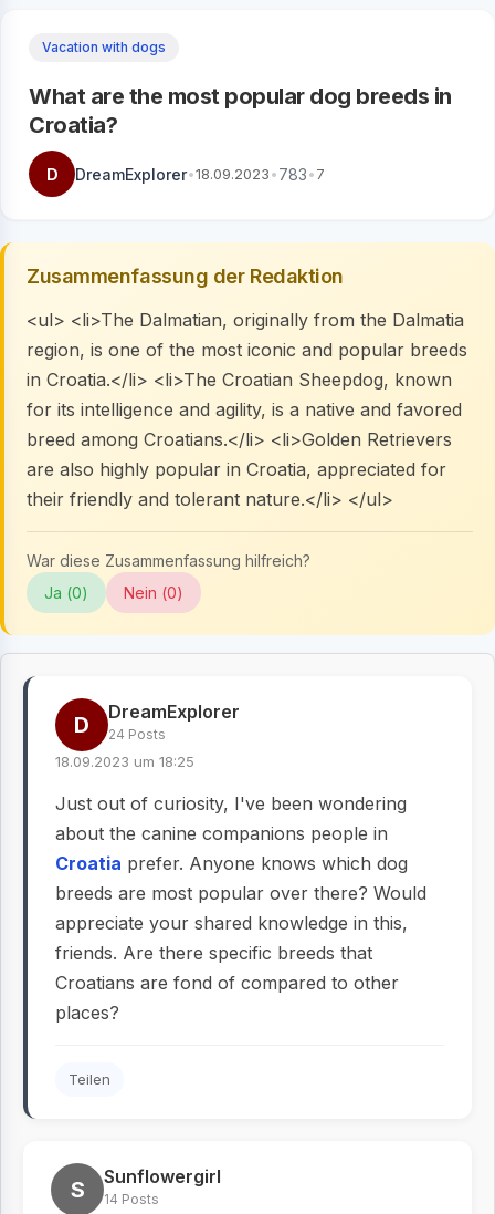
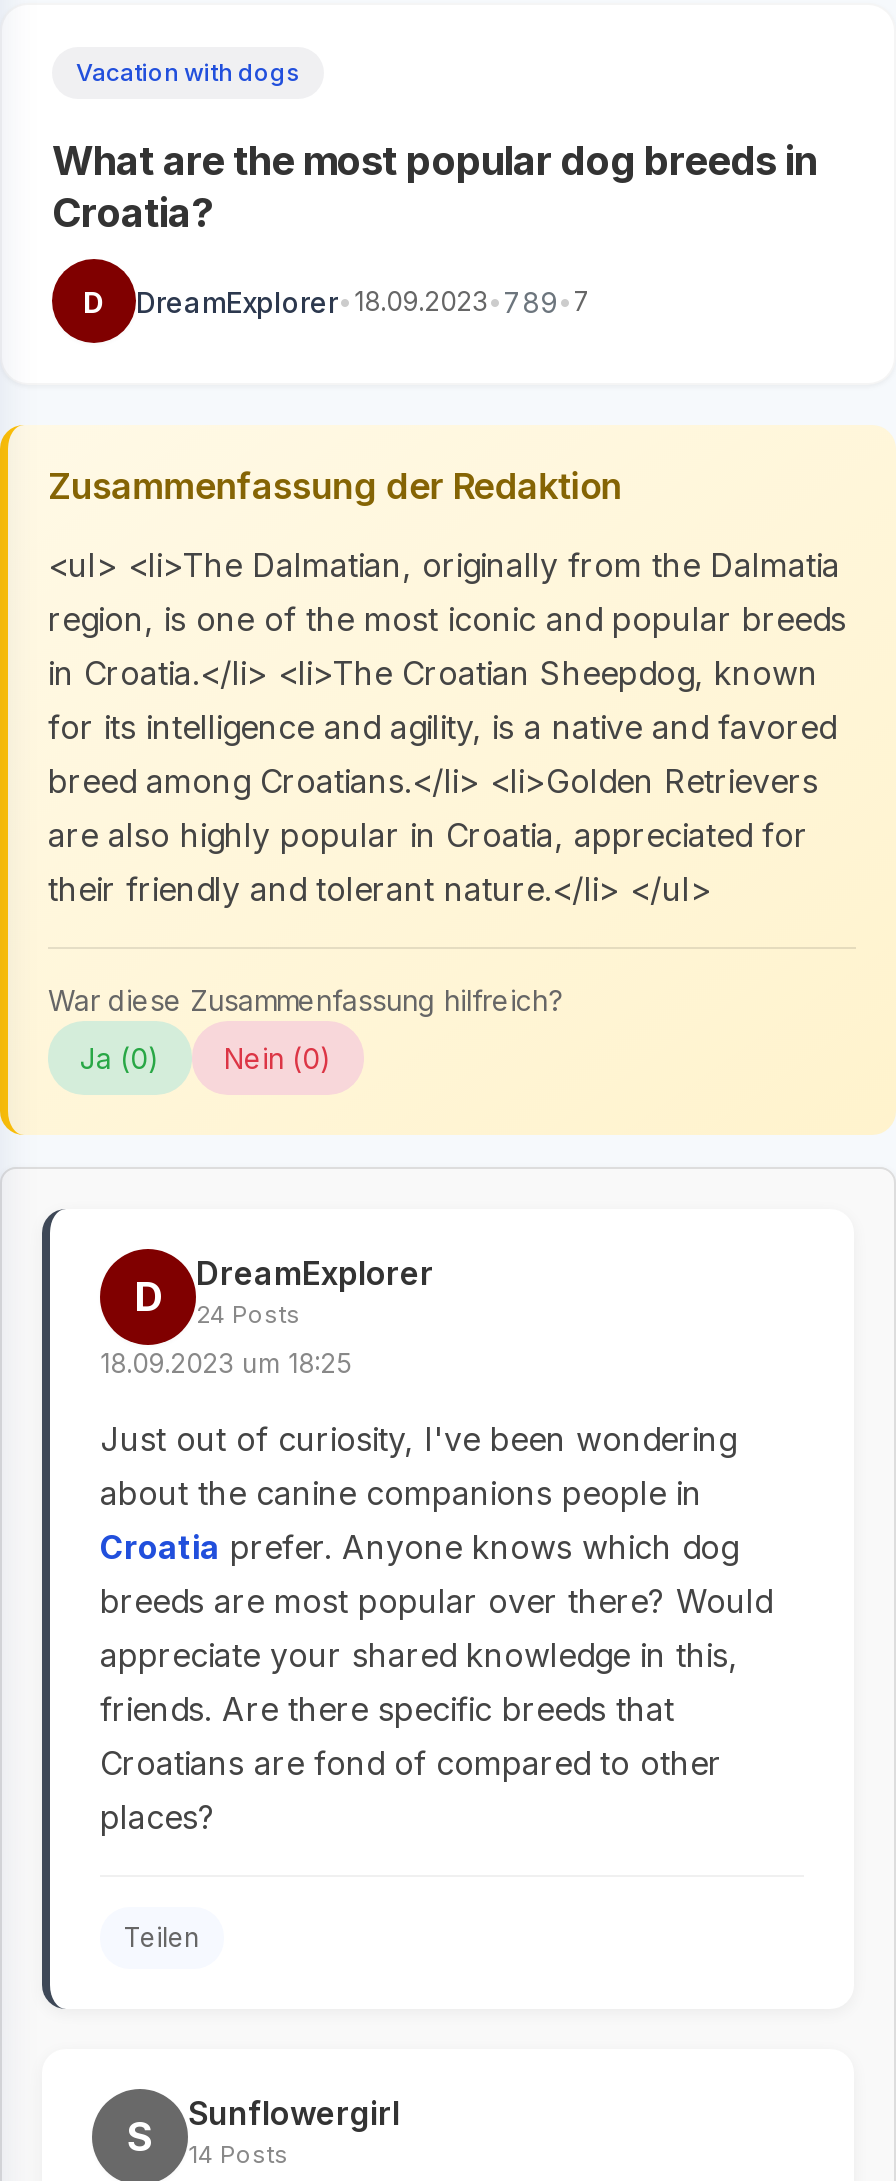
- DreamExplorer • 18.09.2023 • 783 • 7
+ DreamExplorer • 18.09.2023 • 789 • 7
